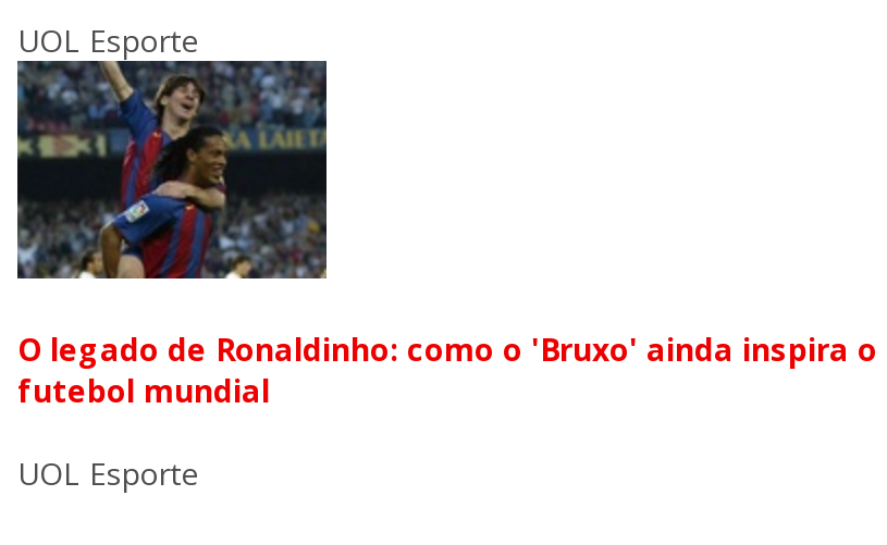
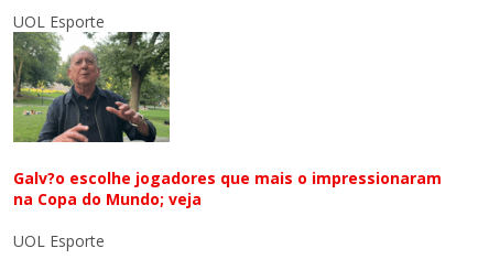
- [image]
- O legado de Ronaldinho: como o 'Bruxo' ainda inspira o
- futebol mundial
+ [image]
+ Galv?o escolhe jogadores que mais o impressionaram
+ na Copa do Mundo; veja
